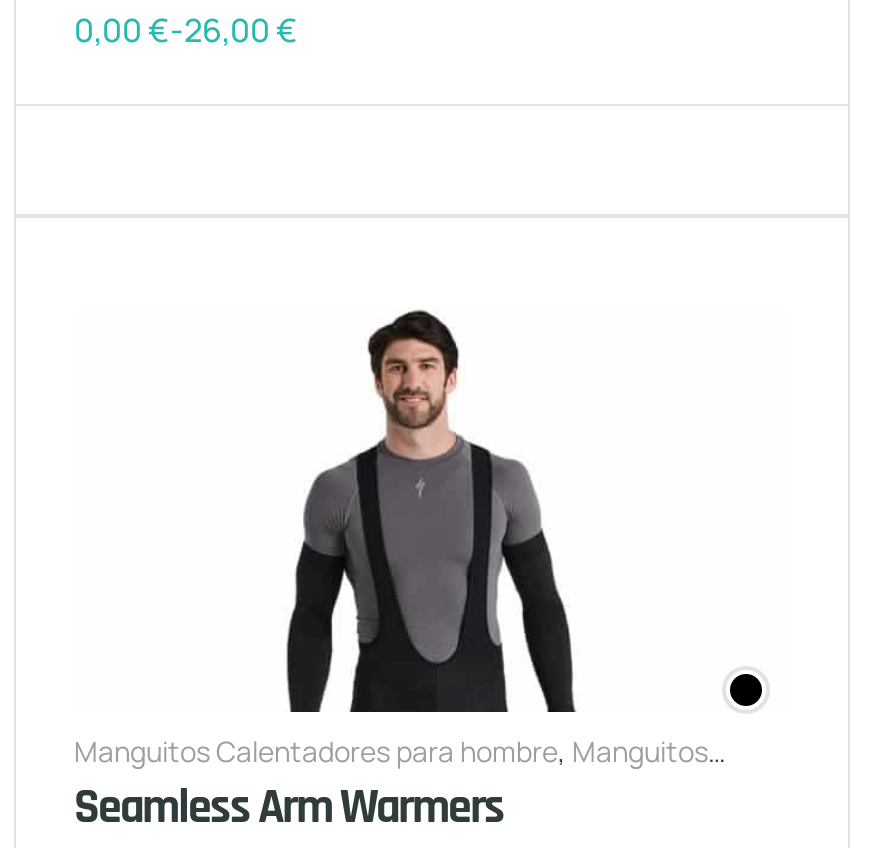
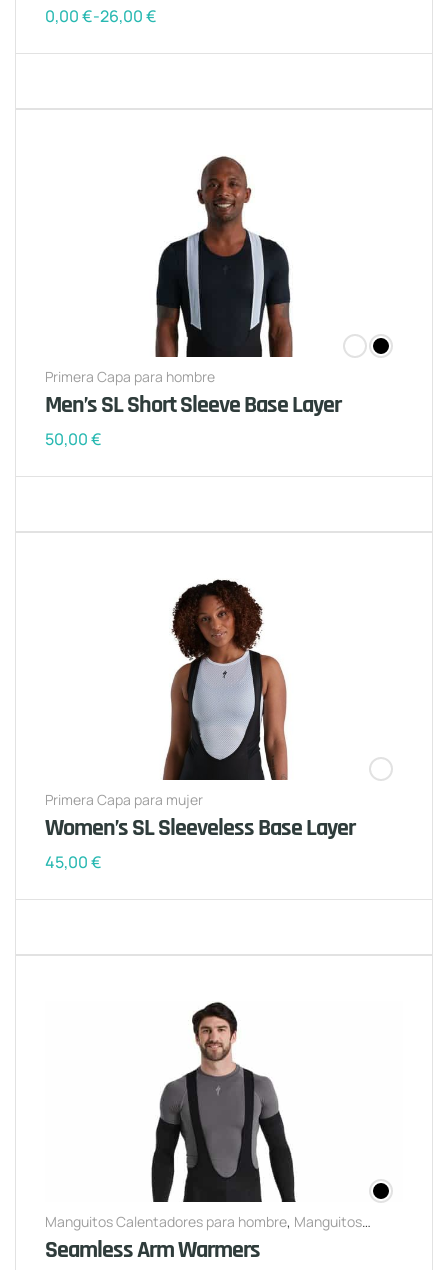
+ [image]
+ Primera Capa para hombre
+ Men’s SL Short Sleeve Base Layer
+ 50,00 €

+ [image]
+ Primera Capa para mujer
+ Women’s SL Sleeveless Base Layer
+ 45,00 €
